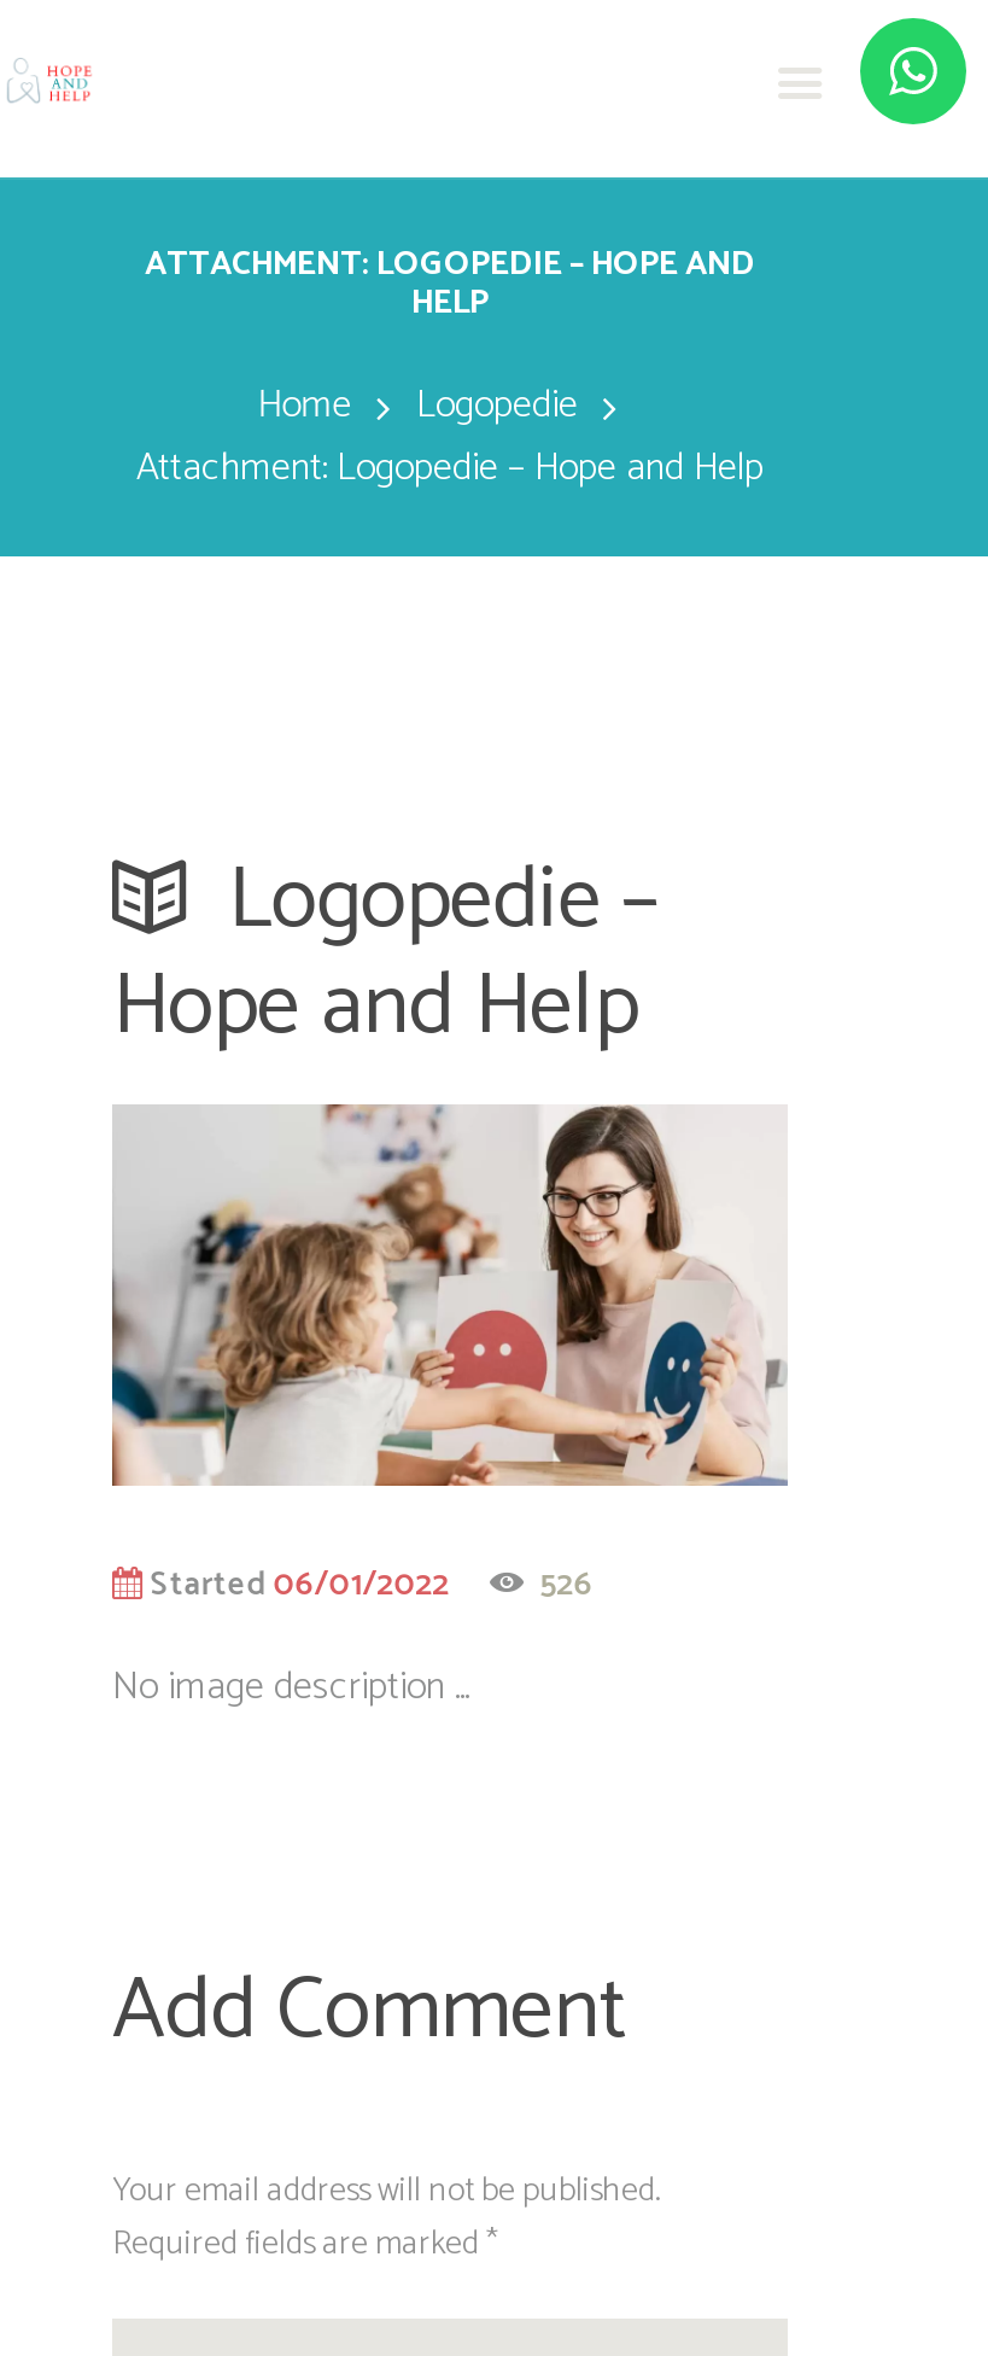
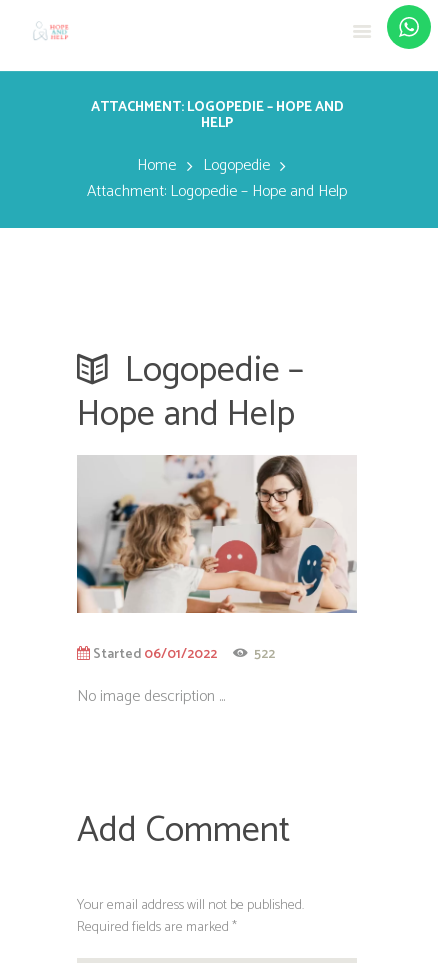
- Started 06/01/2022 526
+ Started 06/01/2022 522
